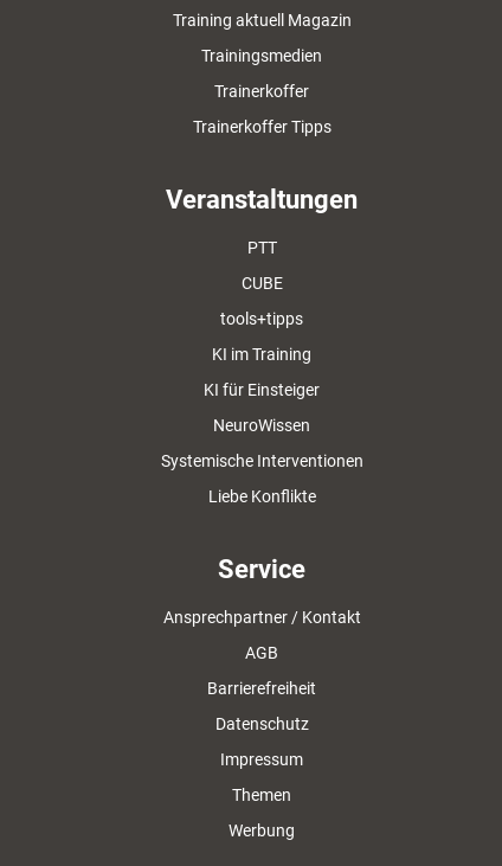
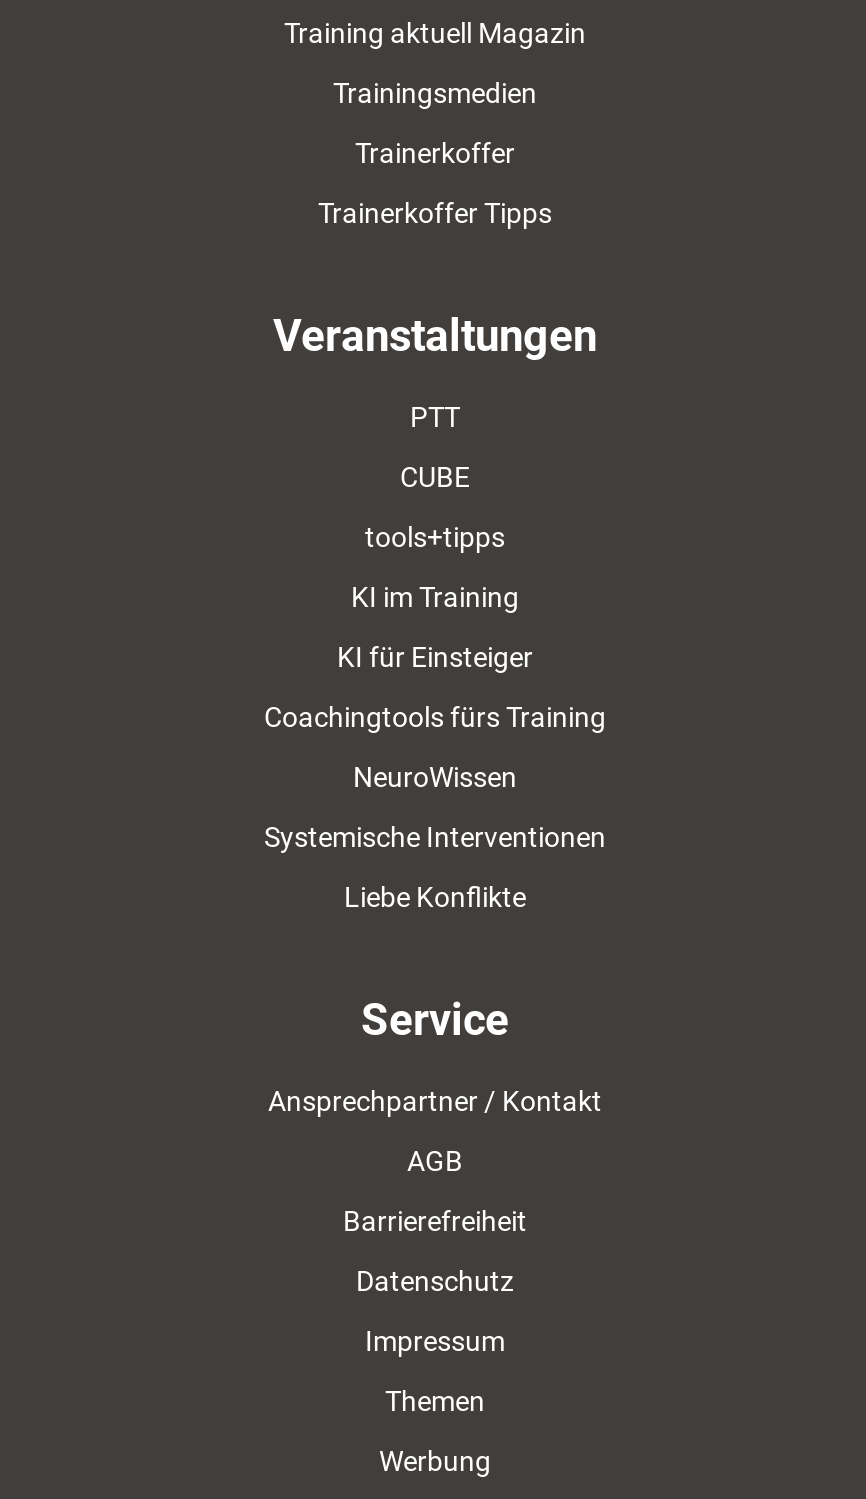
+ Coachingtools fürs Training
